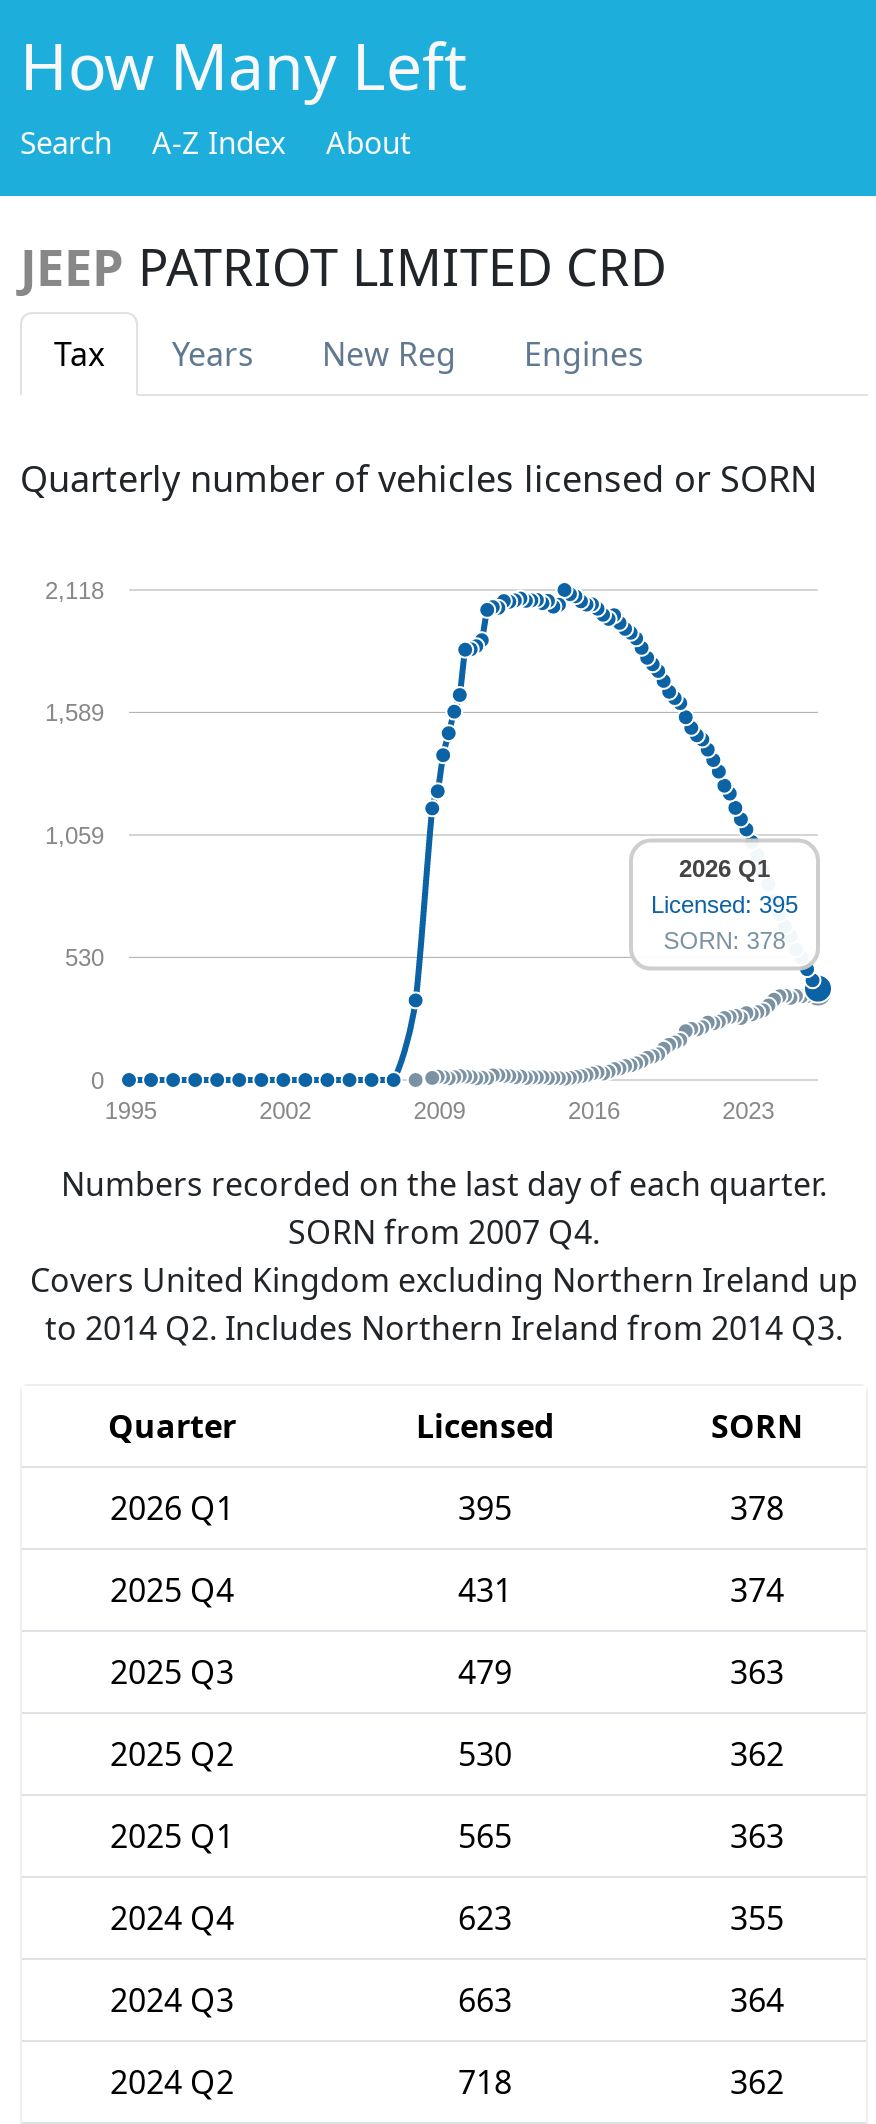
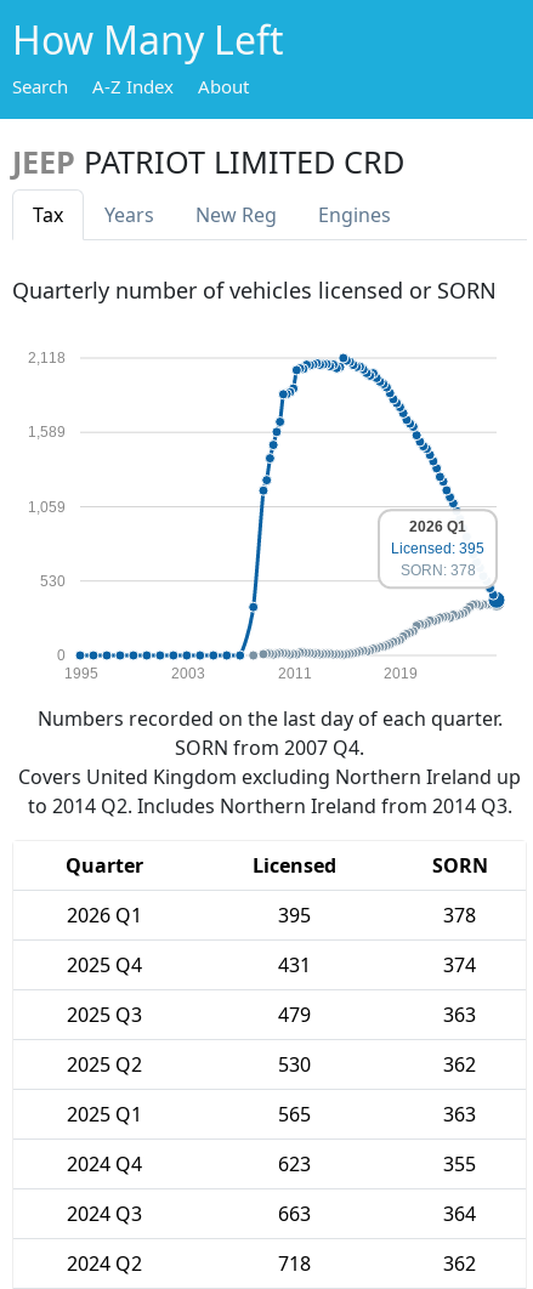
- 2002
- 2009
- 2016
- 2023
+ 2003
+ 2011
+ 2019
